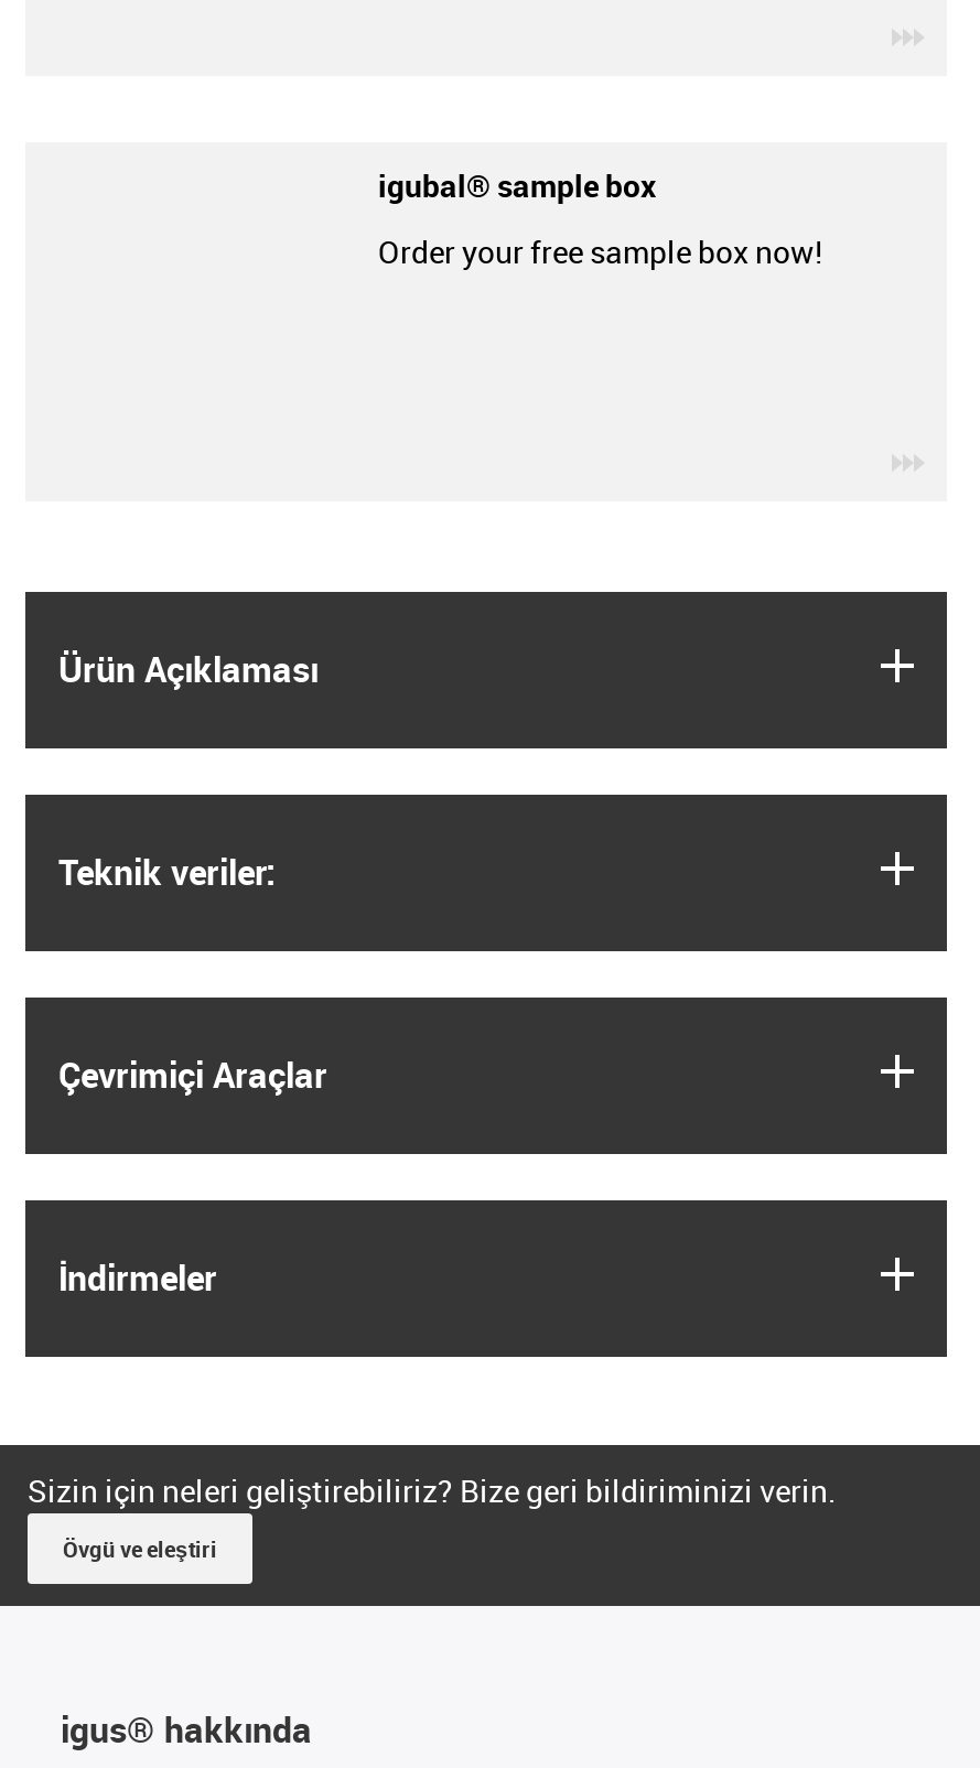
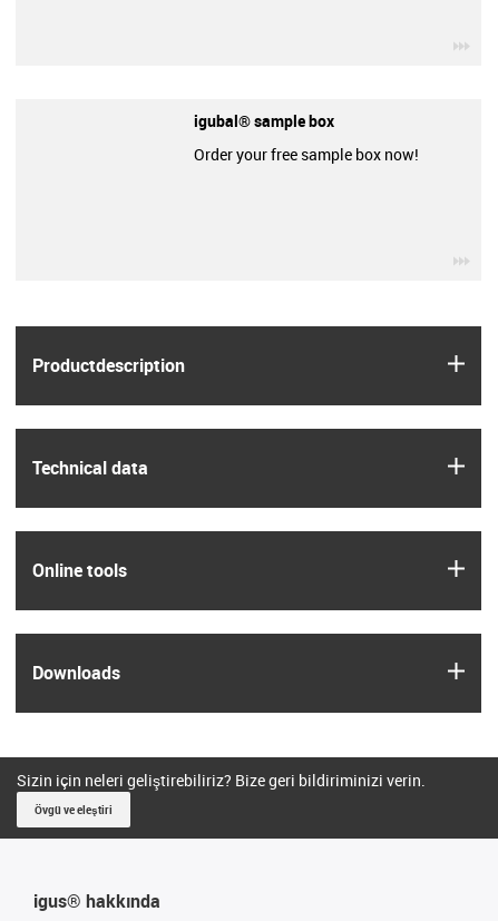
- Ürün Açıklaması
+ Productdescription

- Teknik veriler:
+ Technical data

- Çevrimiçi Araçlar
+ Online tools

- İndirmeler
+ Downloads
